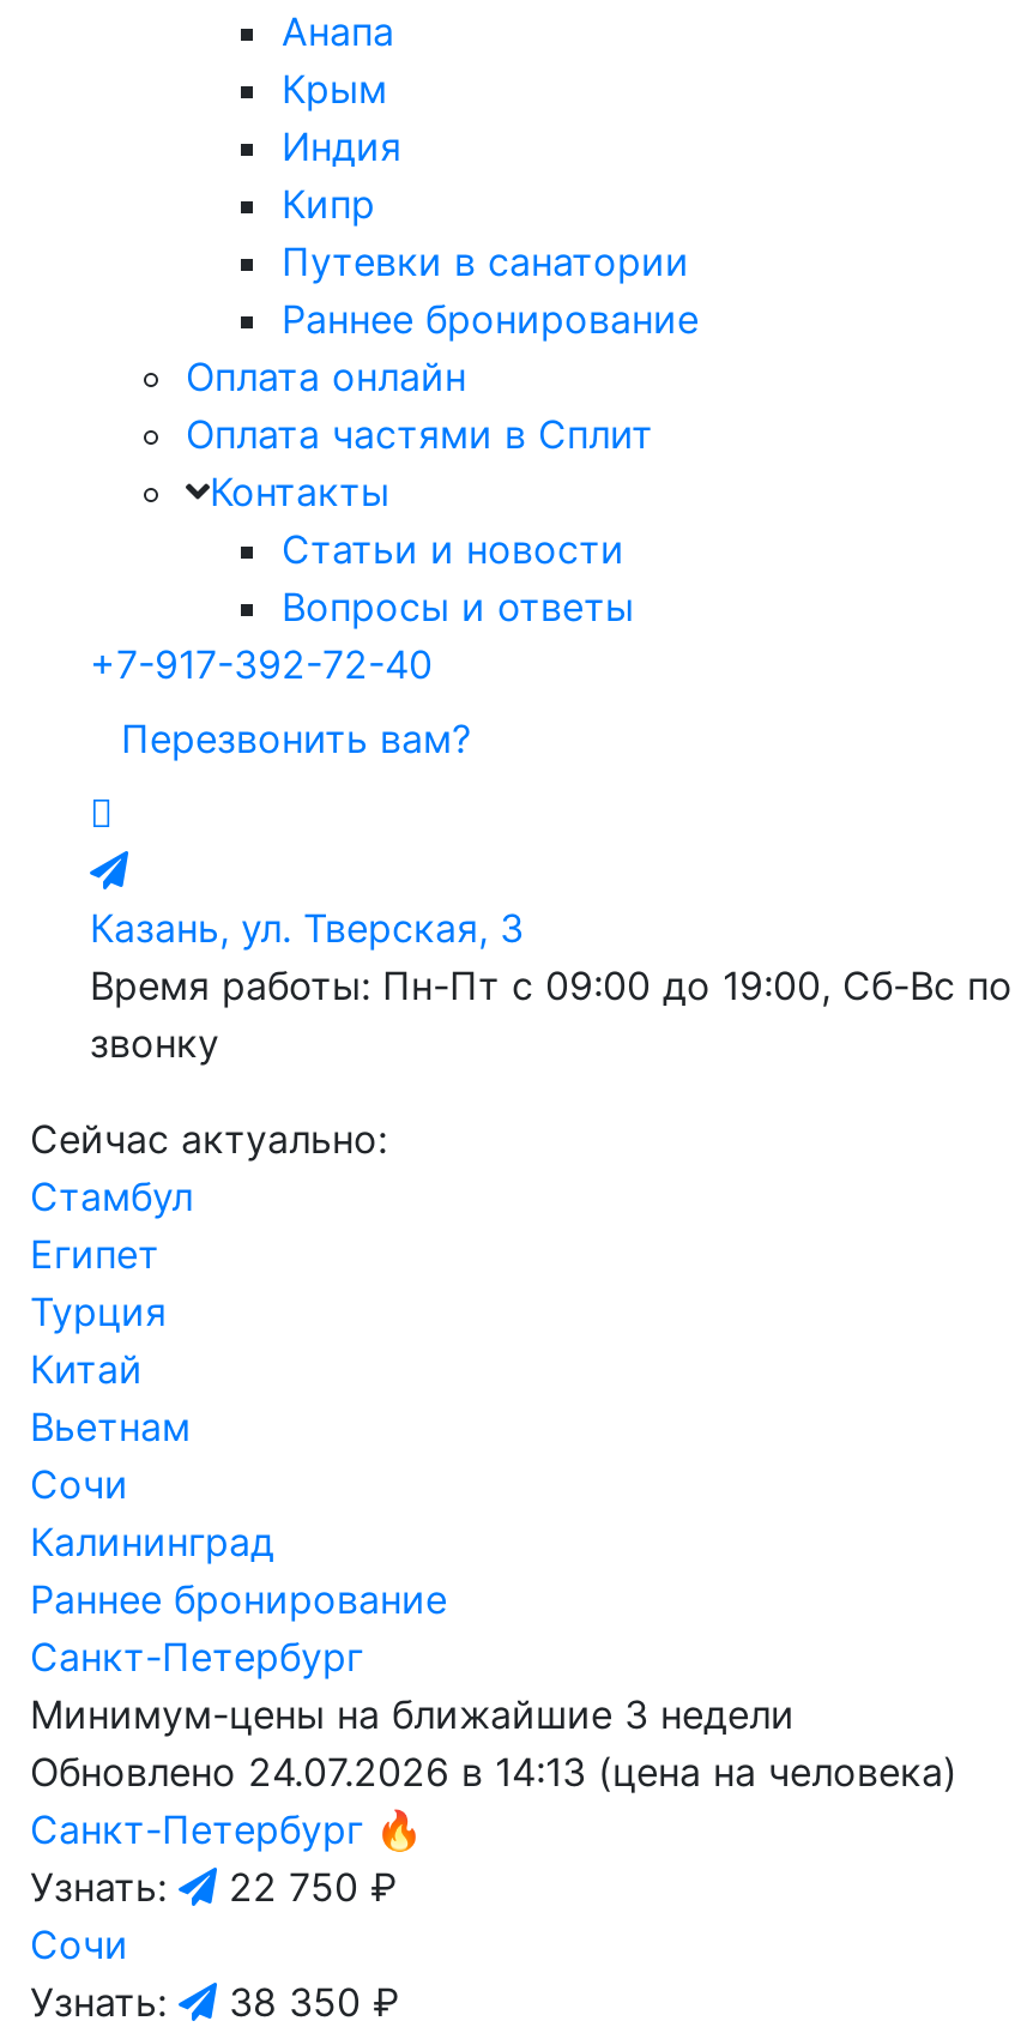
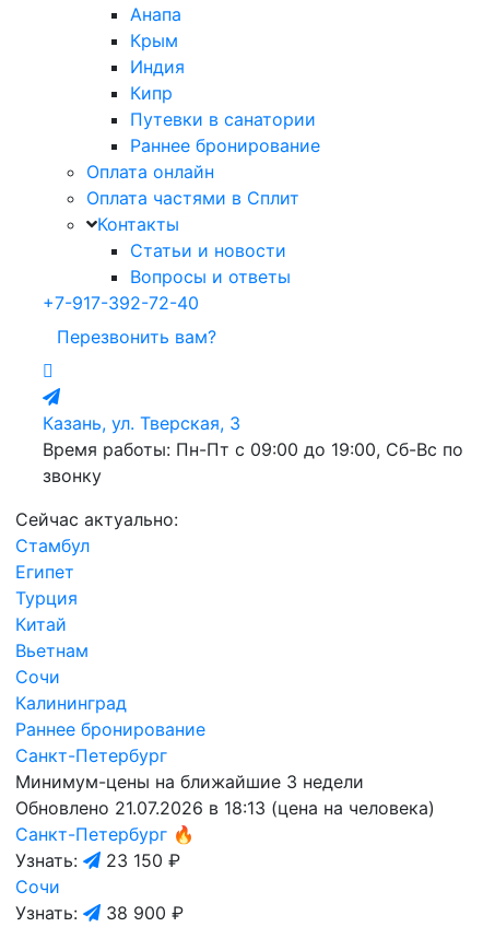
- Обновлено 24.07.2026 в 14:13 (цена на человека)
+ Обновлено 21.07.2026 в 18:13 (цена на человека)

- Узнать: 22 750 ₽
+ Узнать: 23 150 ₽

- Узнать: 38 350 ₽
+ Узнать: 38 900 ₽
